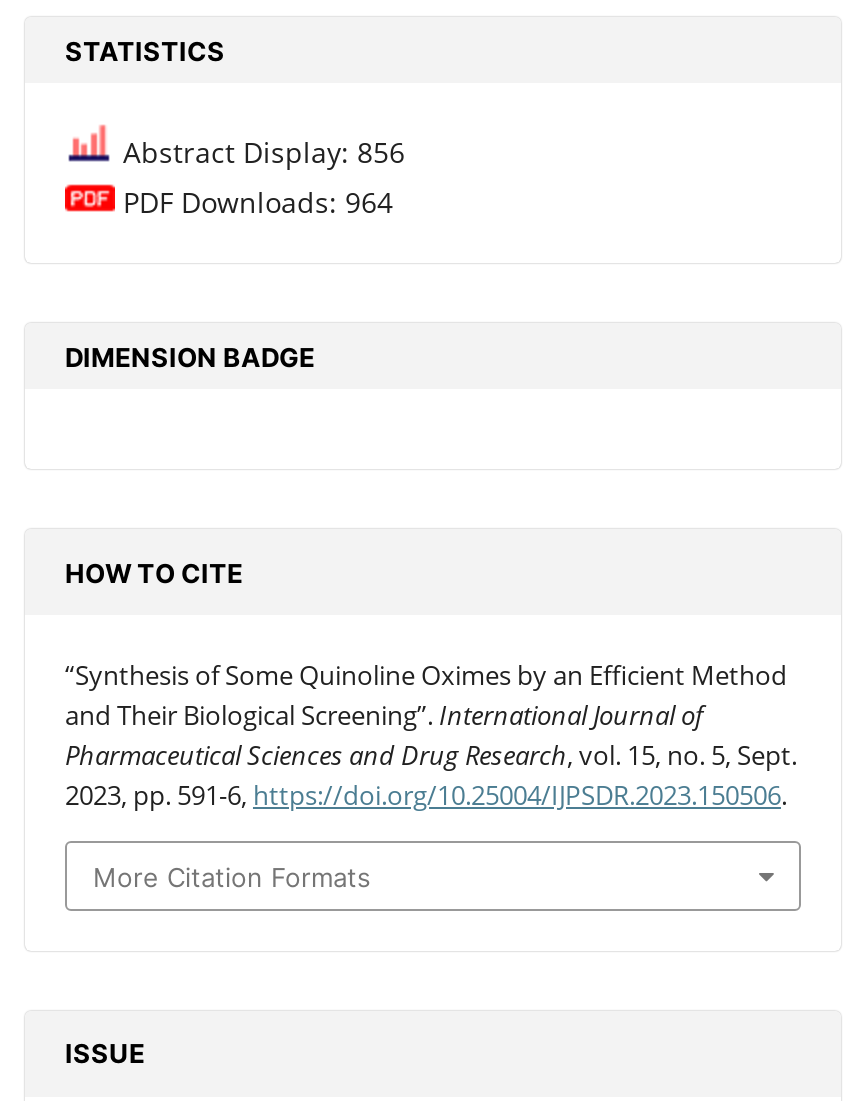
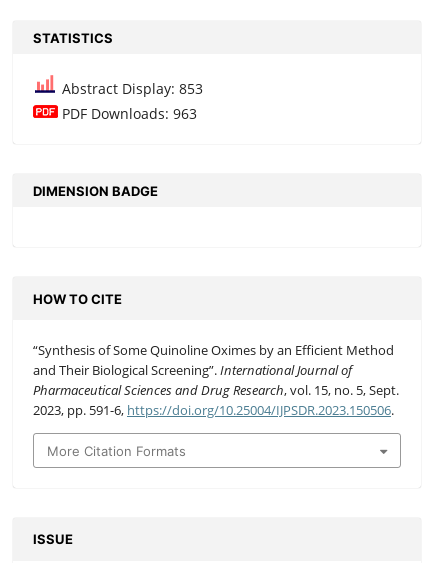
- Abstract Display: 856
+ Abstract Display: 853

- PDF Downloads: 964
+ PDF Downloads: 963
